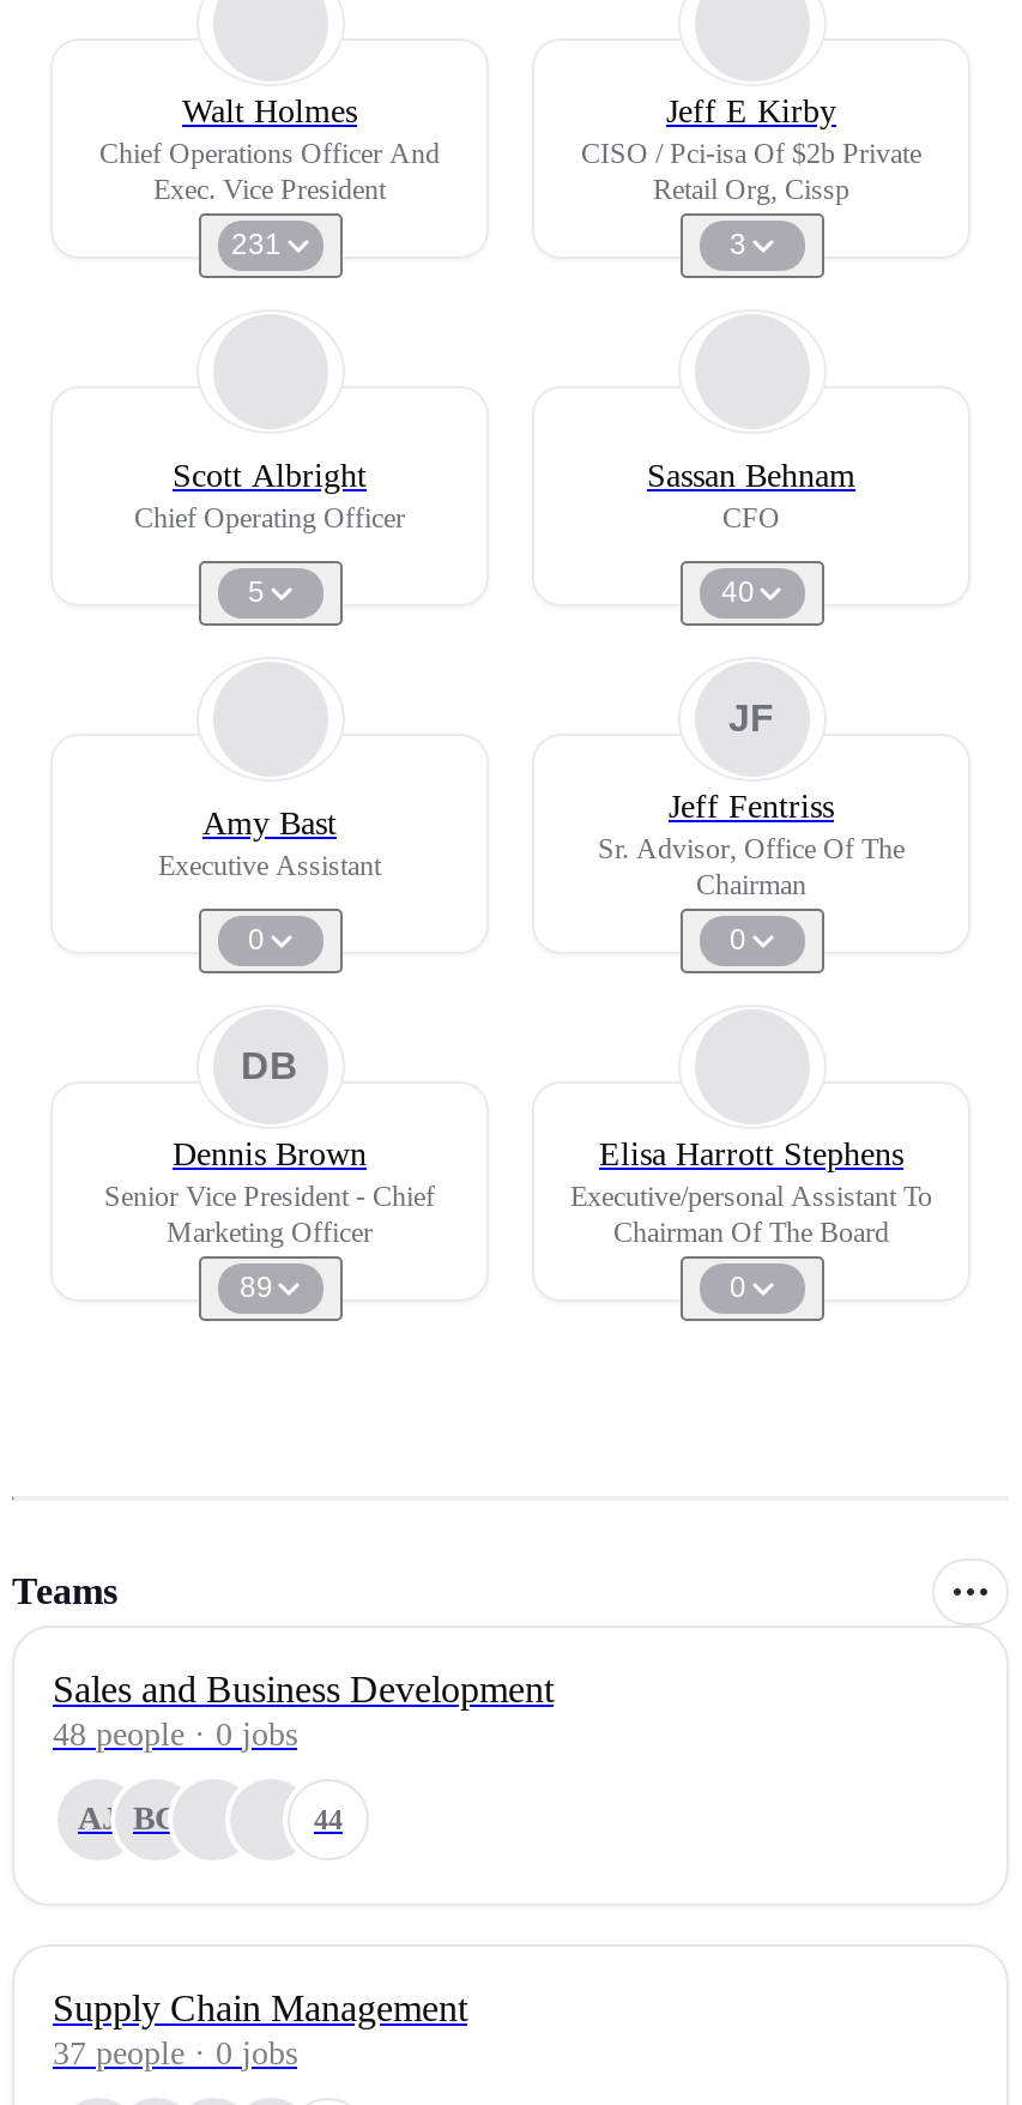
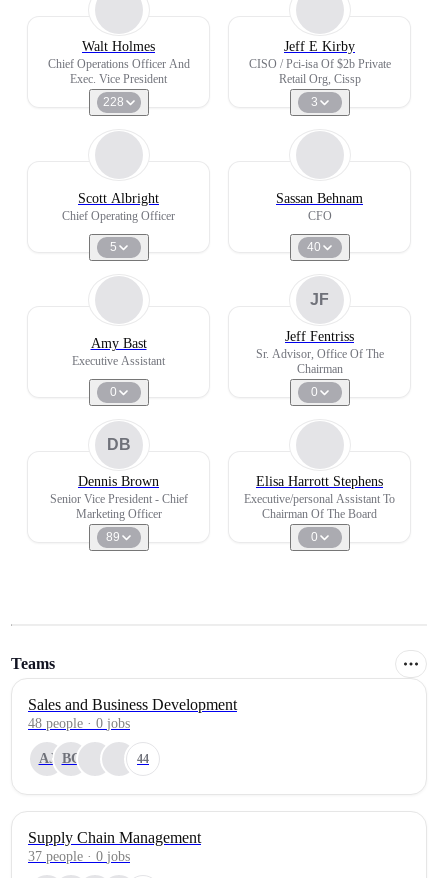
- 231
+ 228
